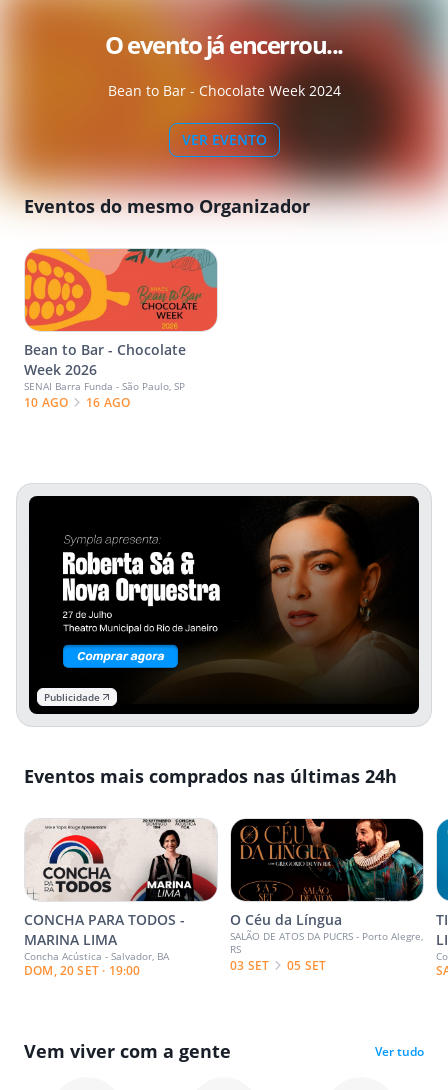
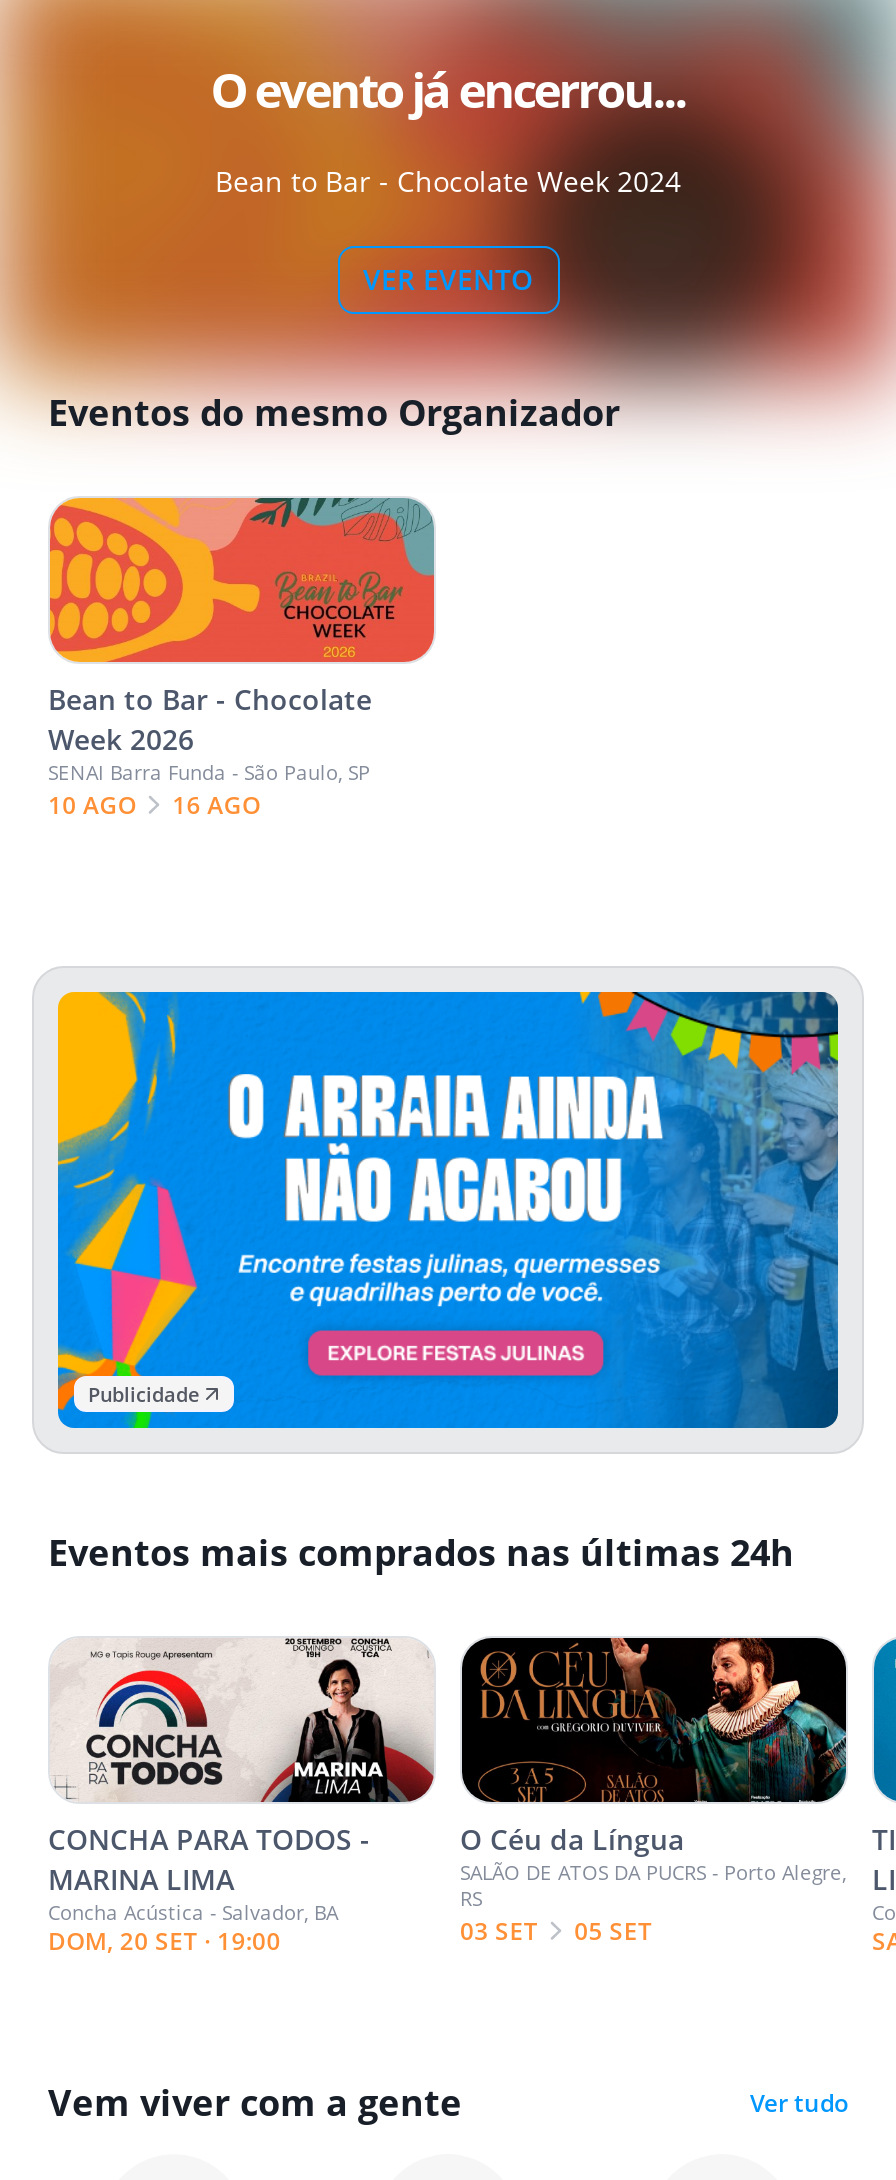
- [image]
+ [image]
